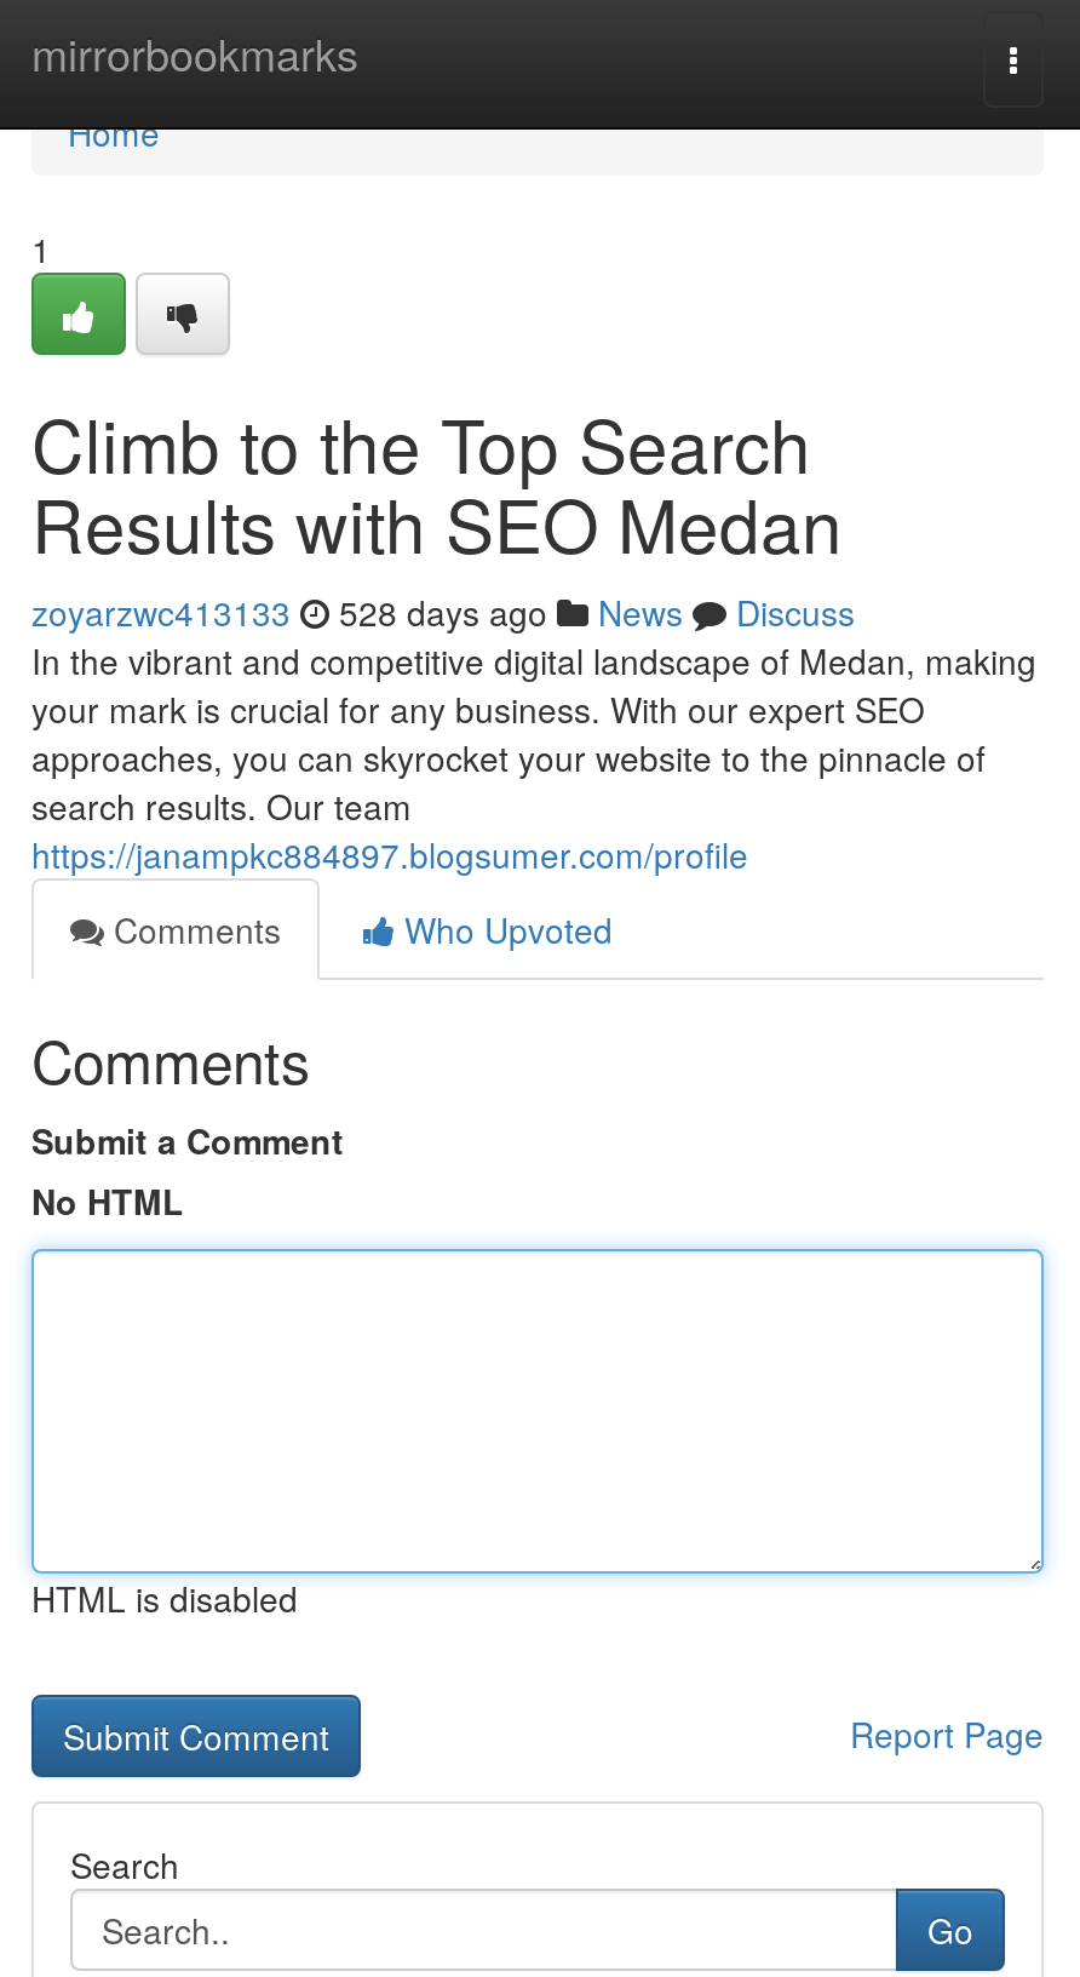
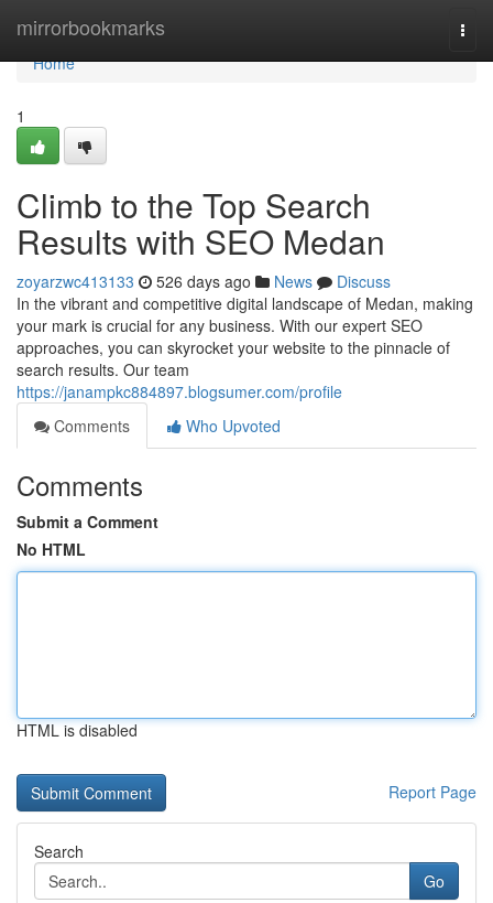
- zoyarzwc413133 528 days ago News Discuss
+ zoyarzwc413133 526 days ago News Discuss
